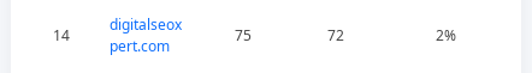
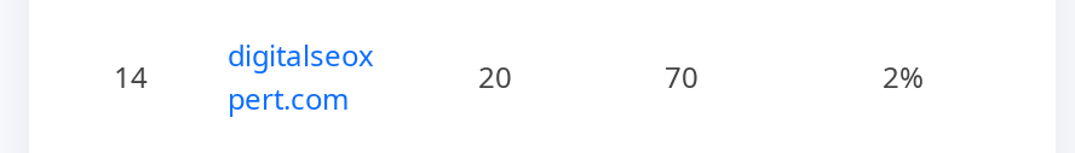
- 75
+ 20

- 72
+ 70
